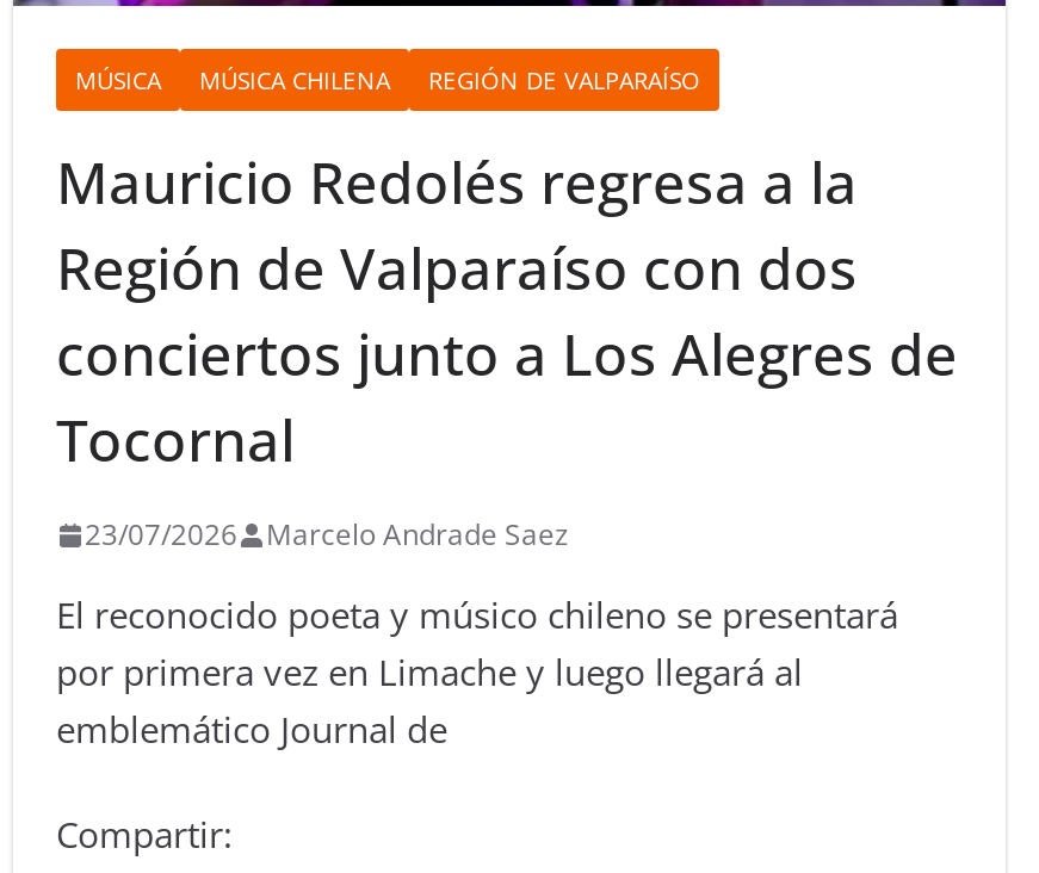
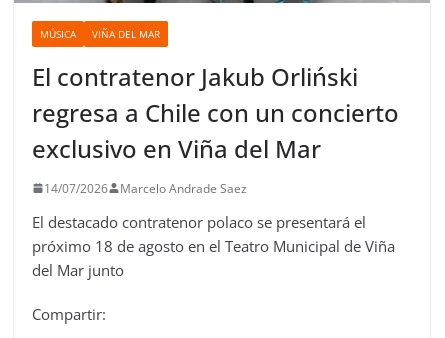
- MÚSICA CHILENA
- REGIÓN DE VALPARAÍSO
+ VIÑA DEL MAR

- Mauricio Redolés regresa a la
- Región de Valparaíso con dos
- conciertos junto a Los Alegres de
- Tocornal
+ El contratenor Jakub Orliński
+ regresa a Chile con un concierto
+ exclusivo en Viña del Mar

- 23/07/2026 Marcelo Andrade Saez
+ 14/07/2026 Marcelo Andrade Saez

- El reconocido poeta y músico chileno se presentará
- por primera vez en Limache y luego llegará al
- emblemático Journal de
+ El destacado contratenor polaco se presentará el
+ próximo 18 de agosto en el Teatro Municipal de Viña
+ del Mar junto
